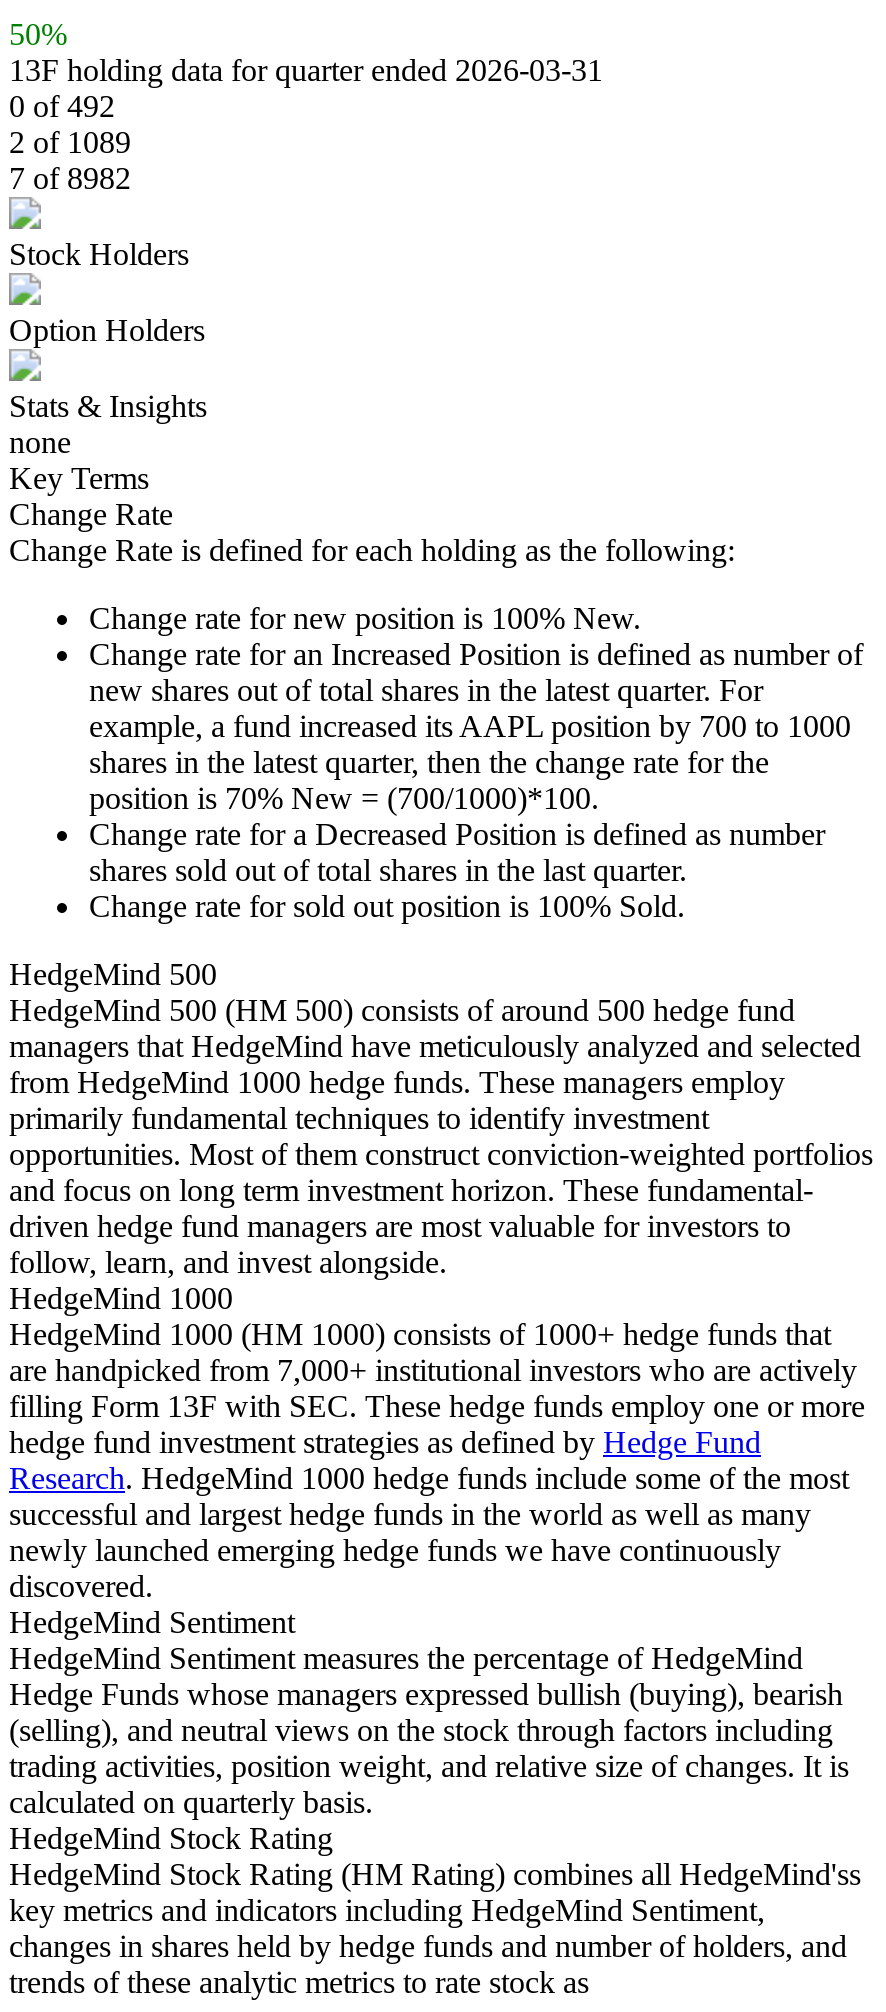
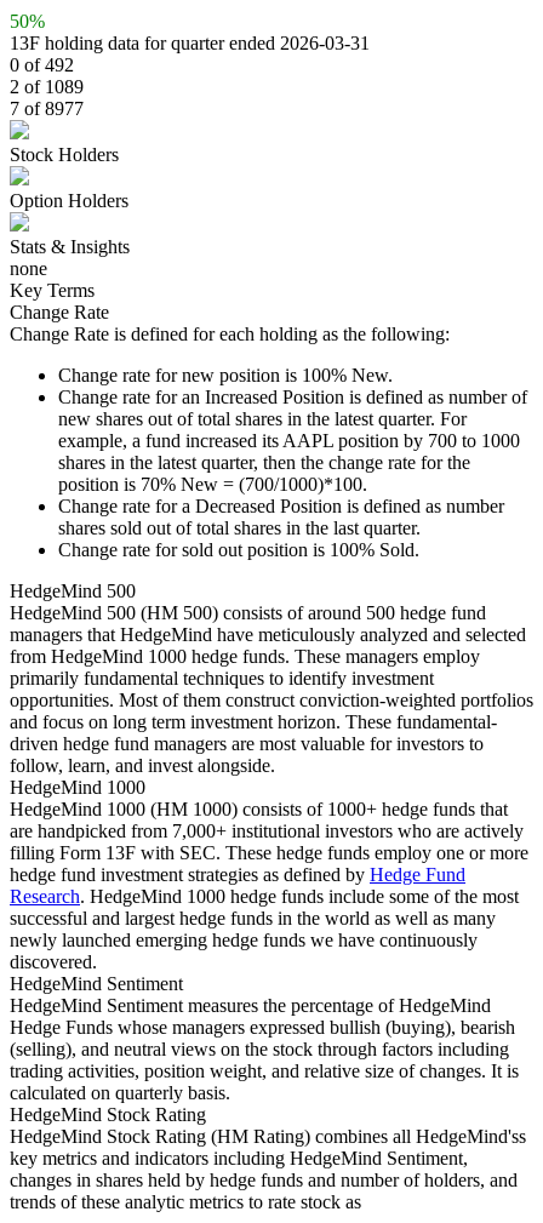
- 7 of 8982
+ 7 of 8977
